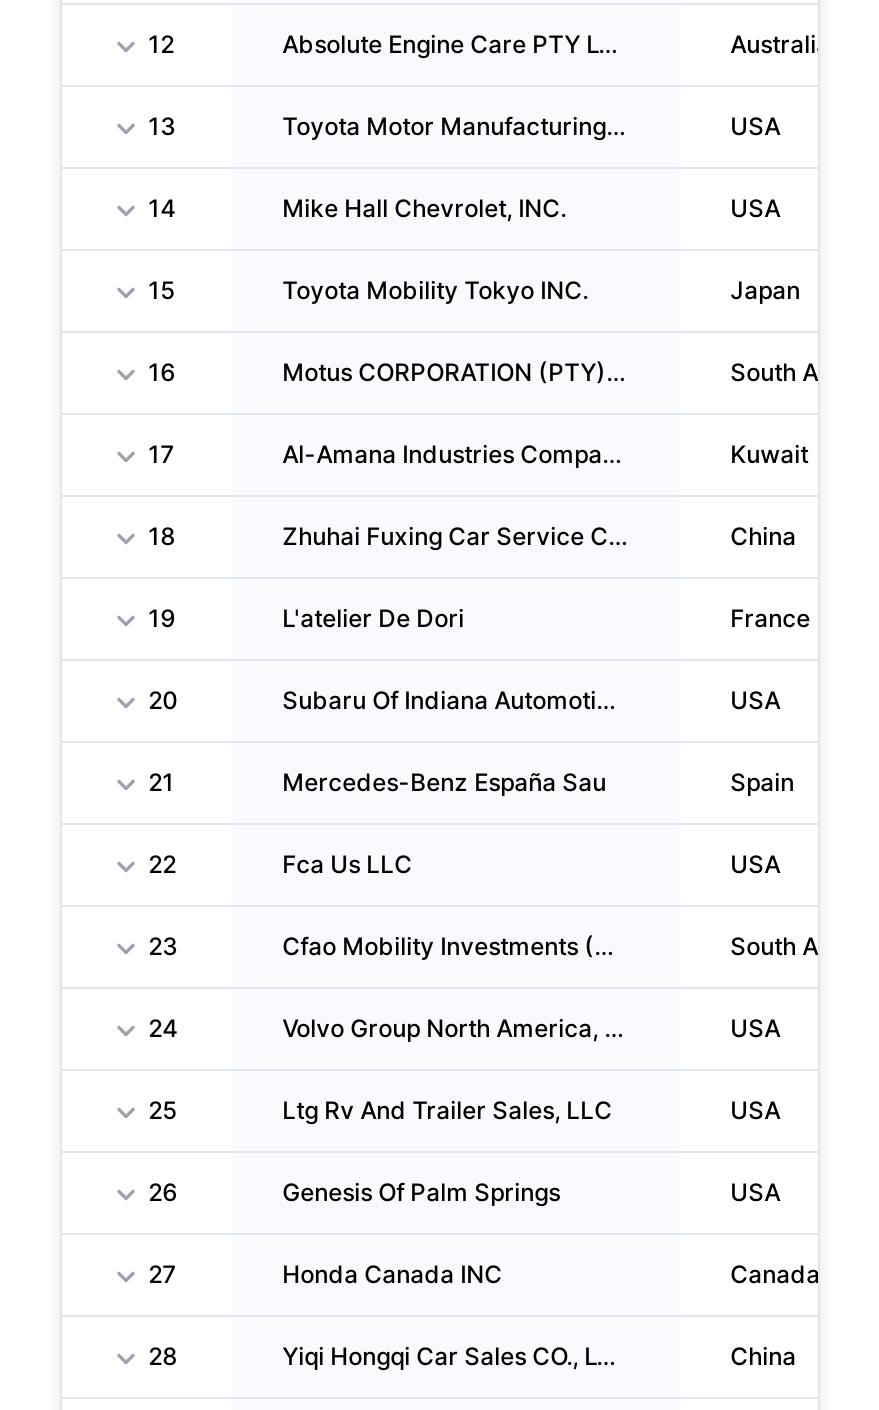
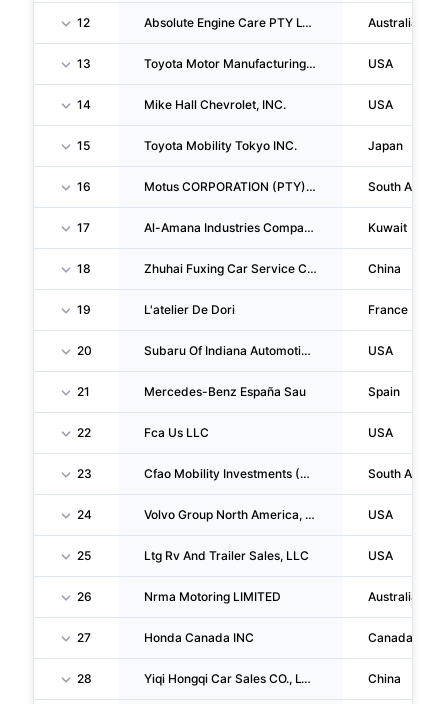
- Genesis Of Palm Springs
- USA
+ Nrma Motoring LIMITED
+ Australia
